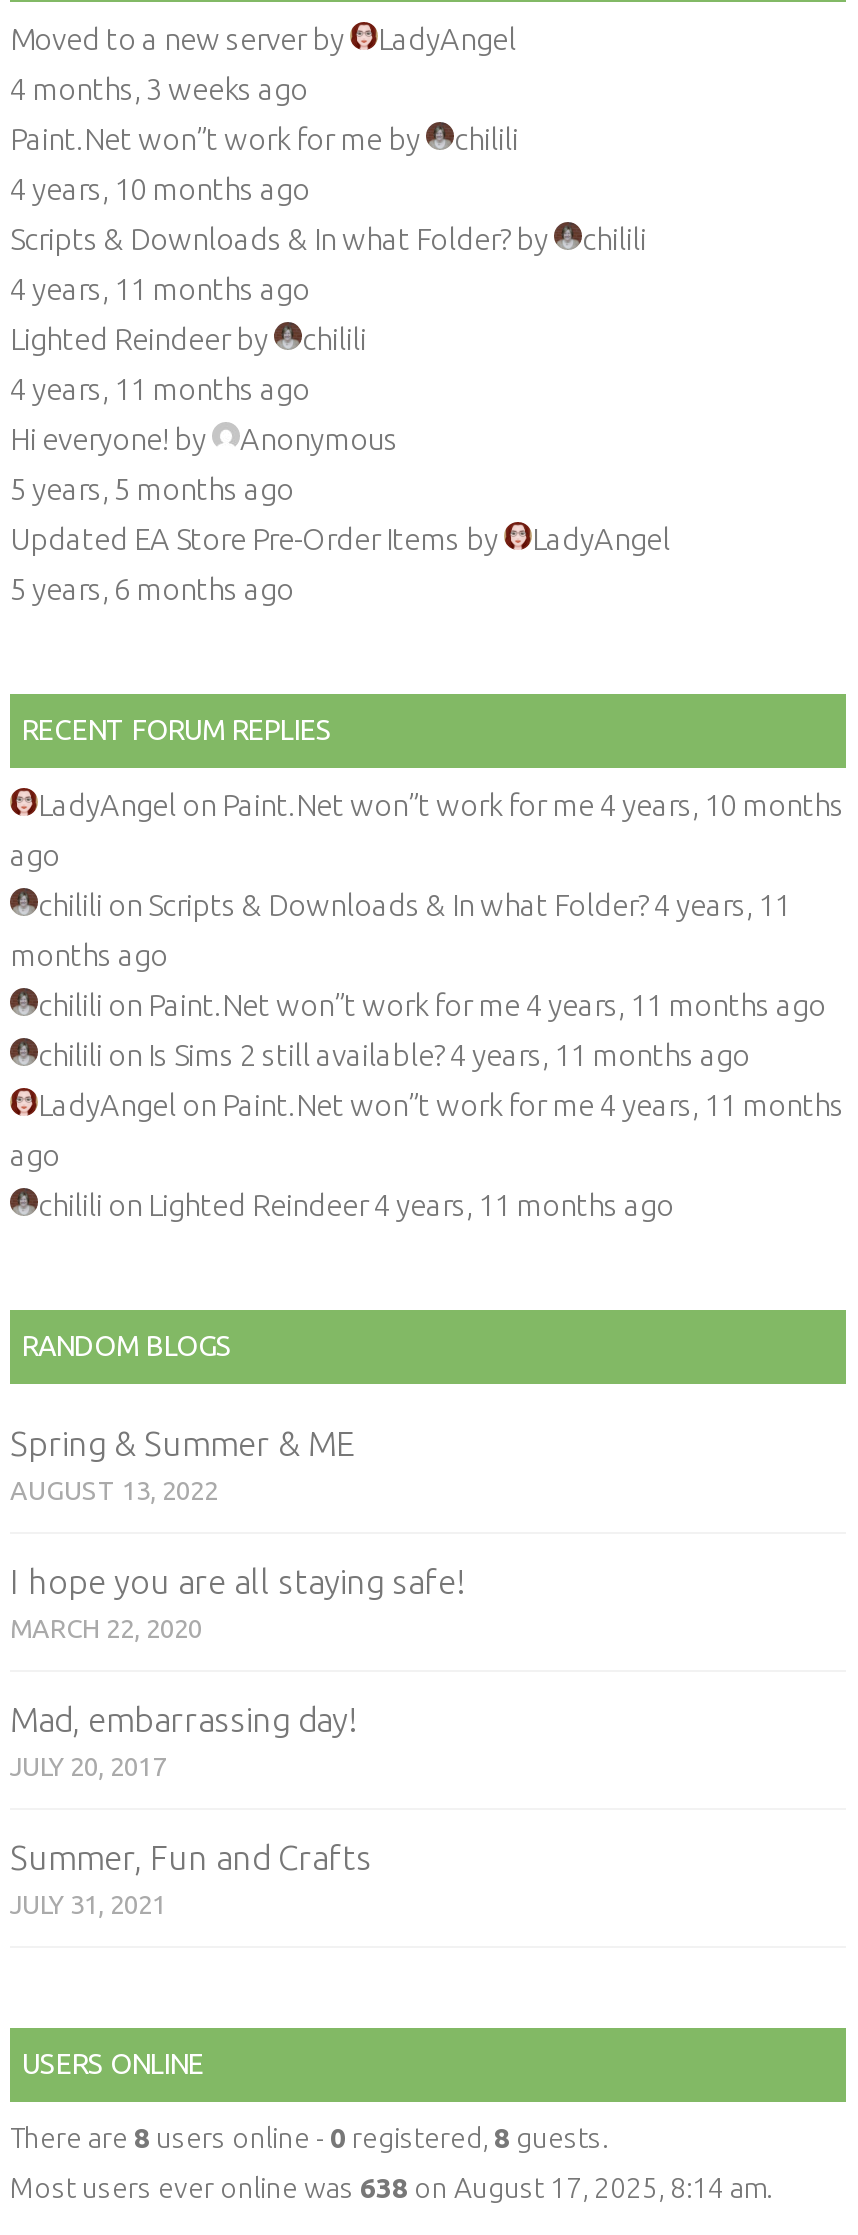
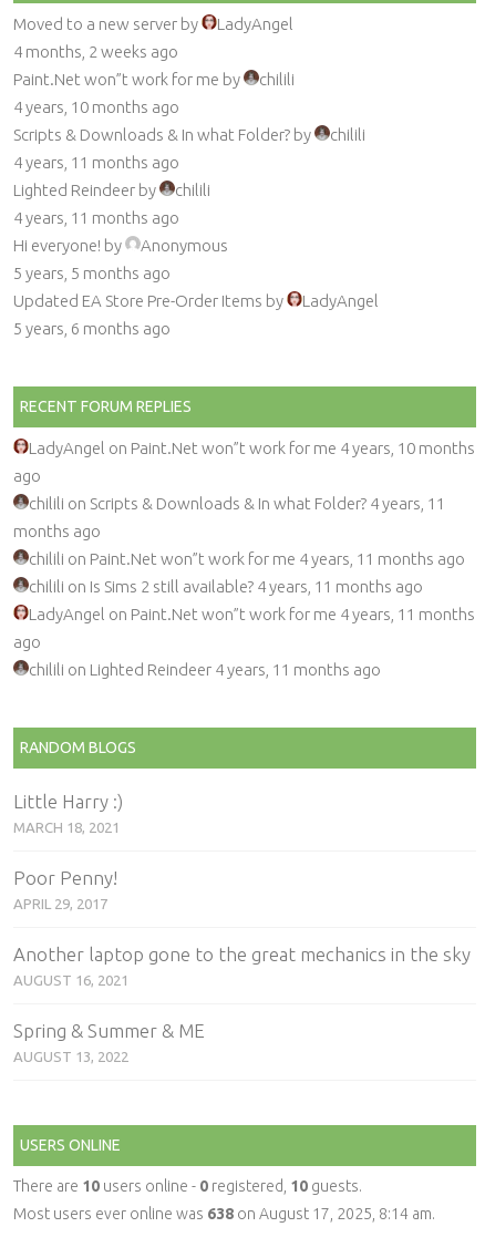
- 4 months, 3 weeks ago
+ 4 months, 2 weeks ago

+ Little Harry :)
+ MARCH 18, 2021
+ Poor Penny!
+ APRIL 29, 2017
+ Another laptop gone to the great mechanics in the sky
+ AUGUST 16, 2021

moved down: Spring & Summer & ME | AUGUST 13, 2022

- I hope you are all staying safe!
- MARCH 22, 2020
- Mad, embarrassing day!
- JULY 20, 2017
- Summer, Fun and Crafts
- JULY 31, 2021

- There are 8 users online - 0 registered, 8 guests.
+ There are 10 users online - 0 registered, 10 guests.
